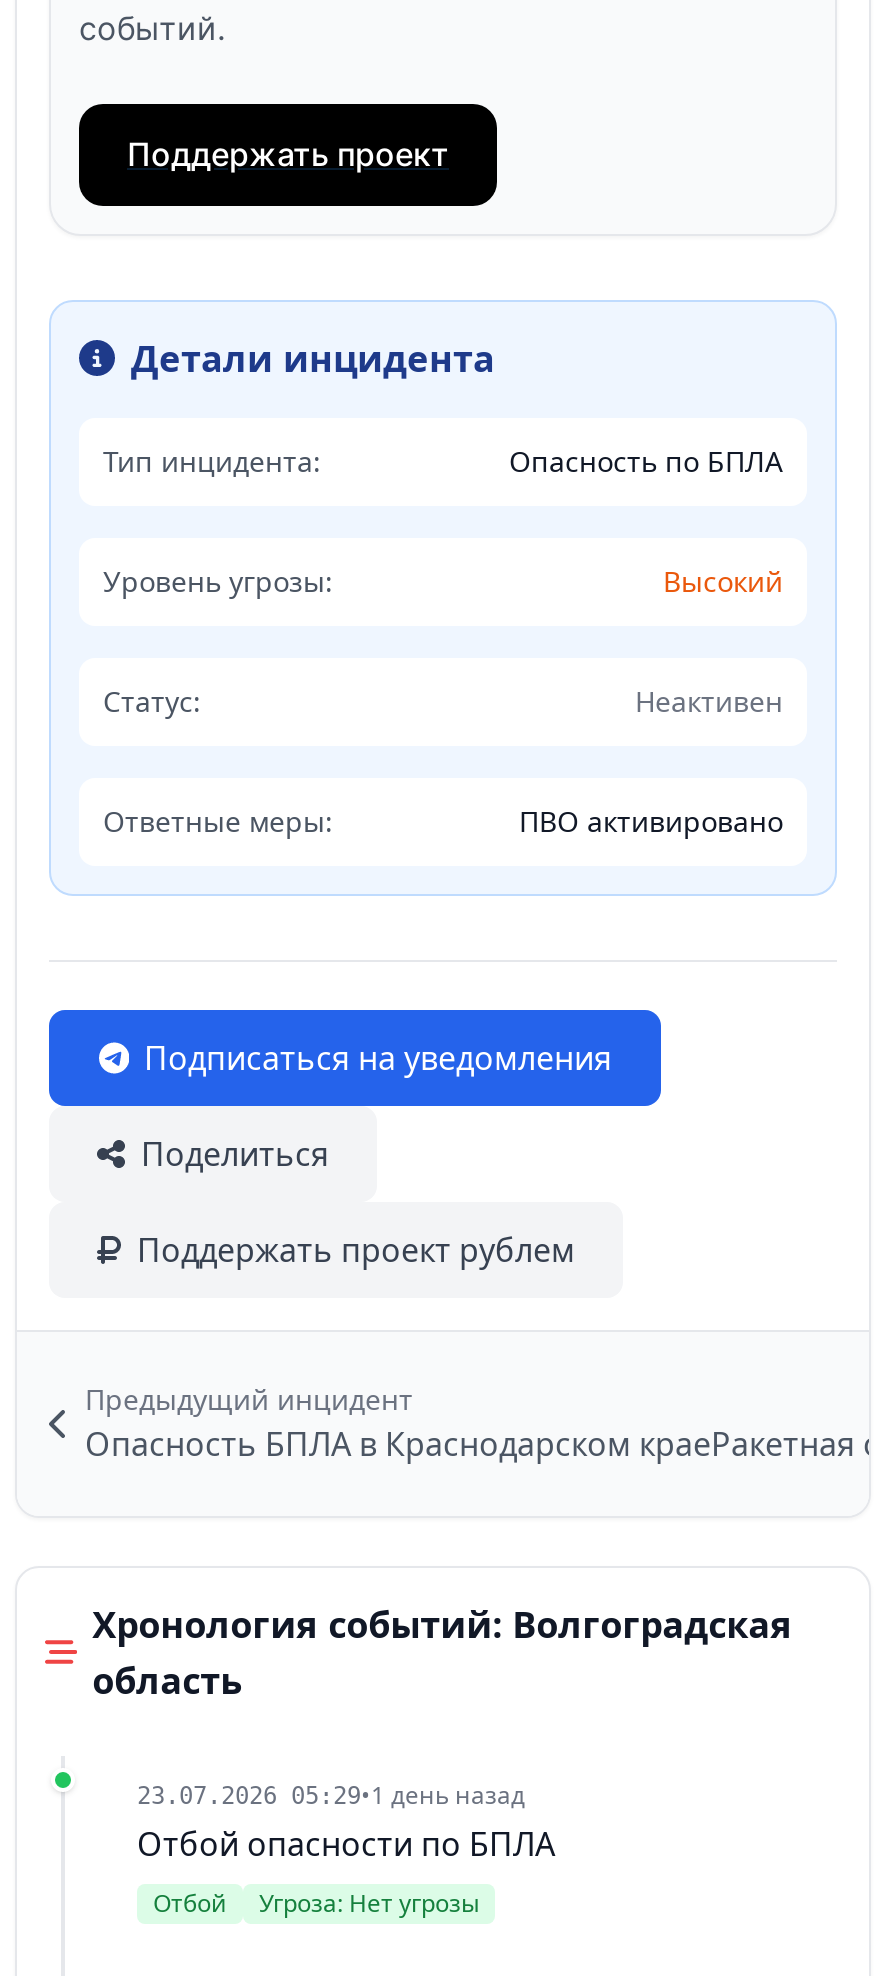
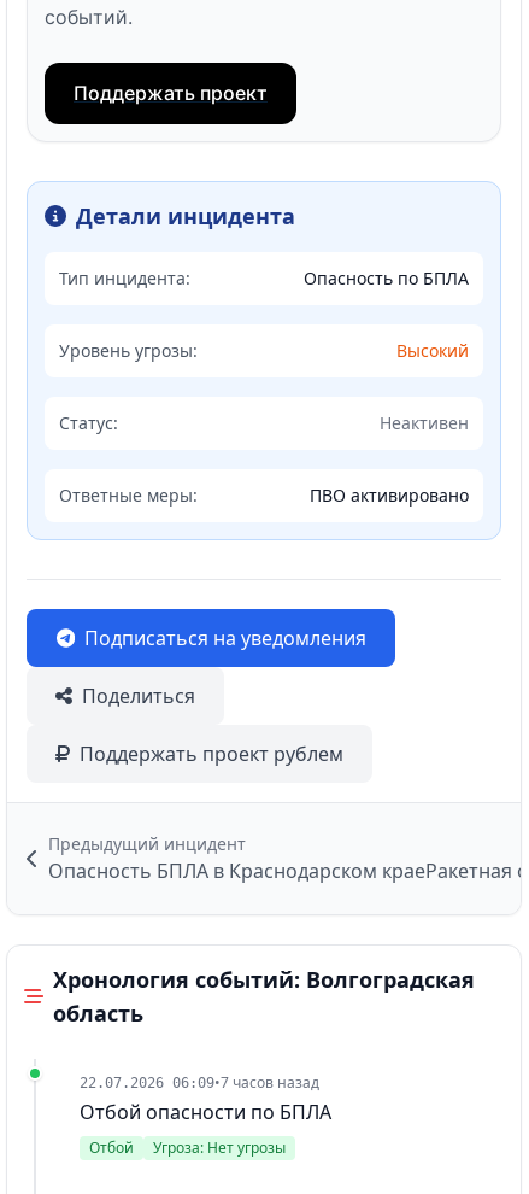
- 23.07.2026 05:29•1 день назад
+ 22.07.2026 06:09•7 часов назад
